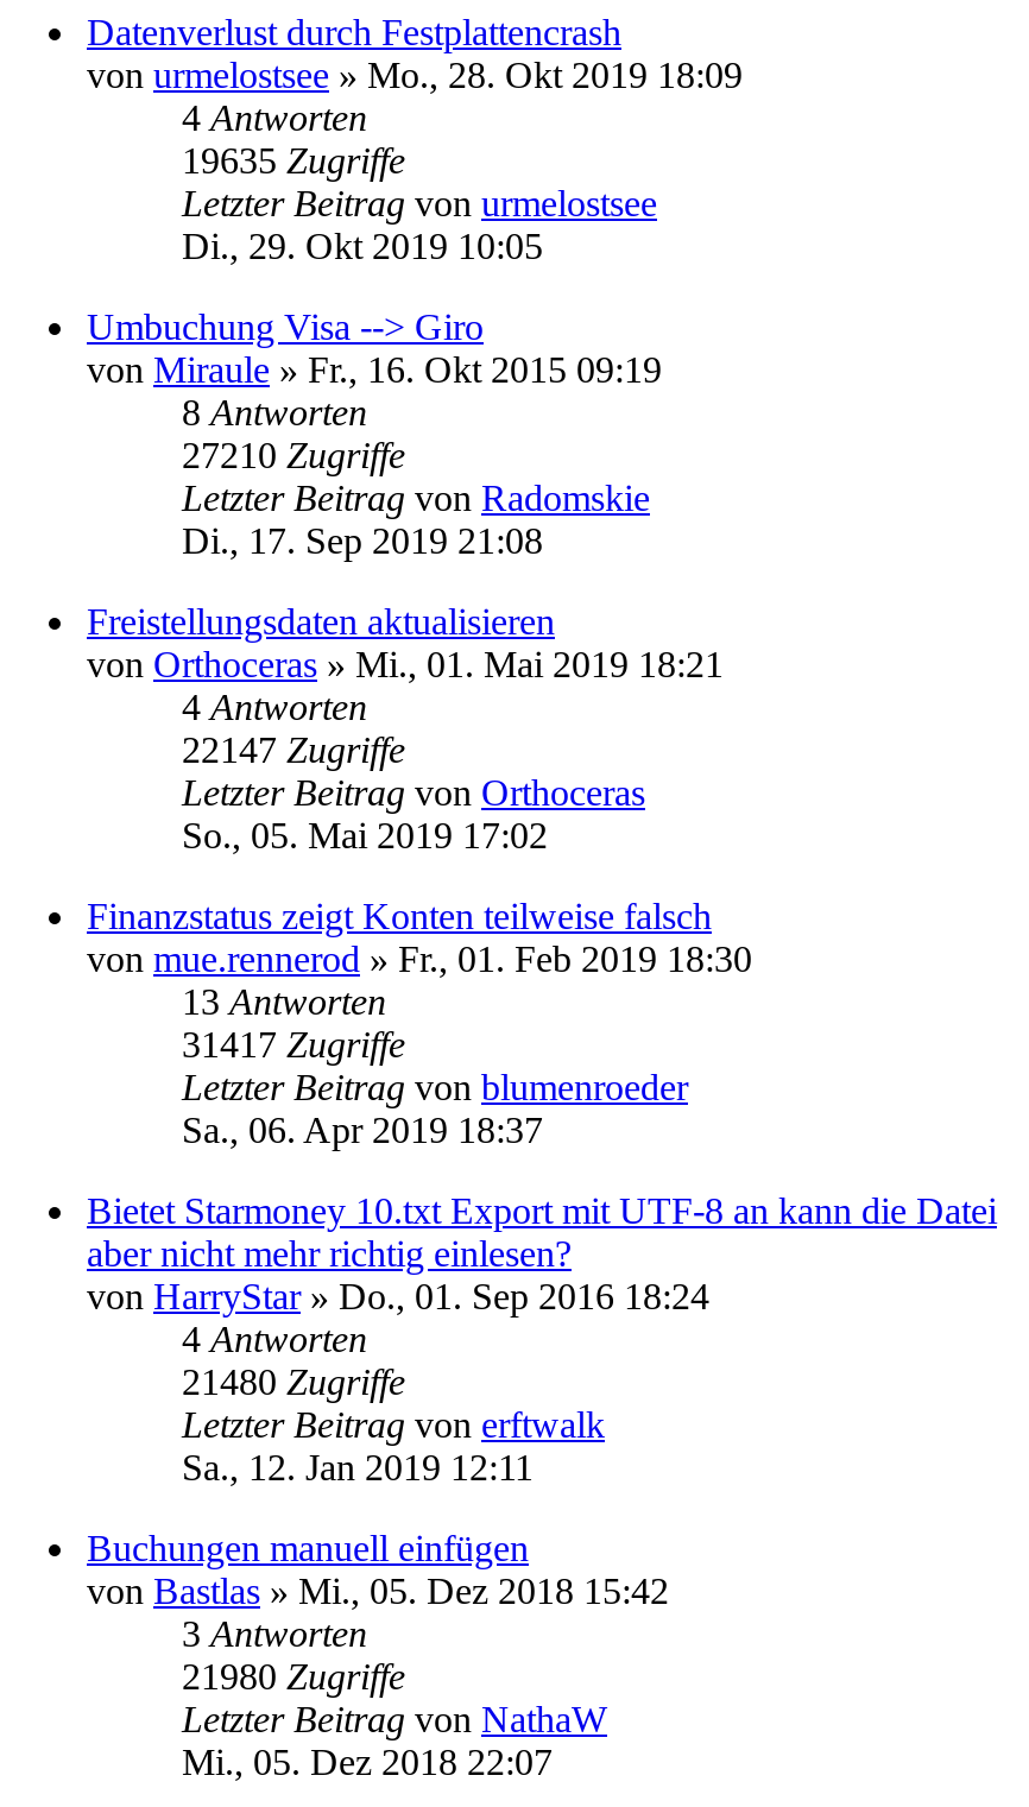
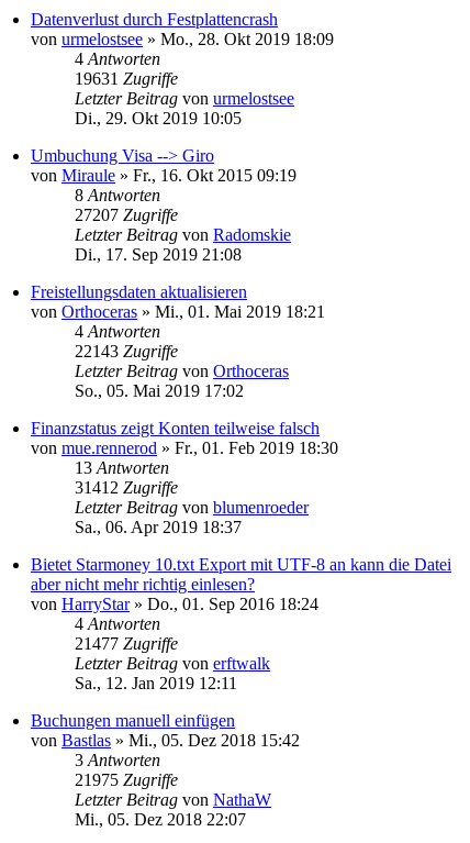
- 19635 Zugriffe
+ 19631 Zugriffe

- 27210 Zugriffe
+ 27207 Zugriffe

- 22147 Zugriffe
+ 22143 Zugriffe

- 31417 Zugriffe
+ 31412 Zugriffe

- 21480 Zugriffe
+ 21477 Zugriffe

- 21980 Zugriffe
+ 21975 Zugriffe
